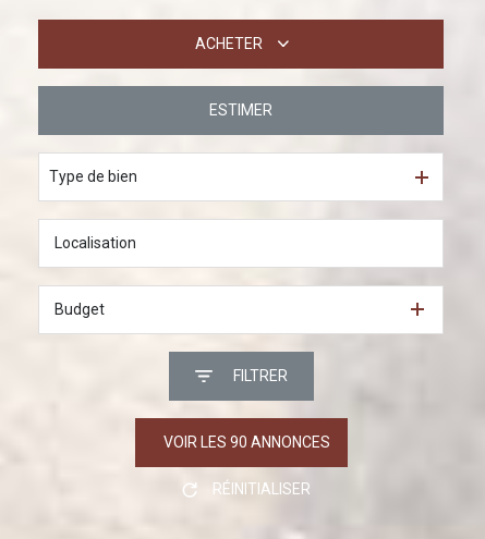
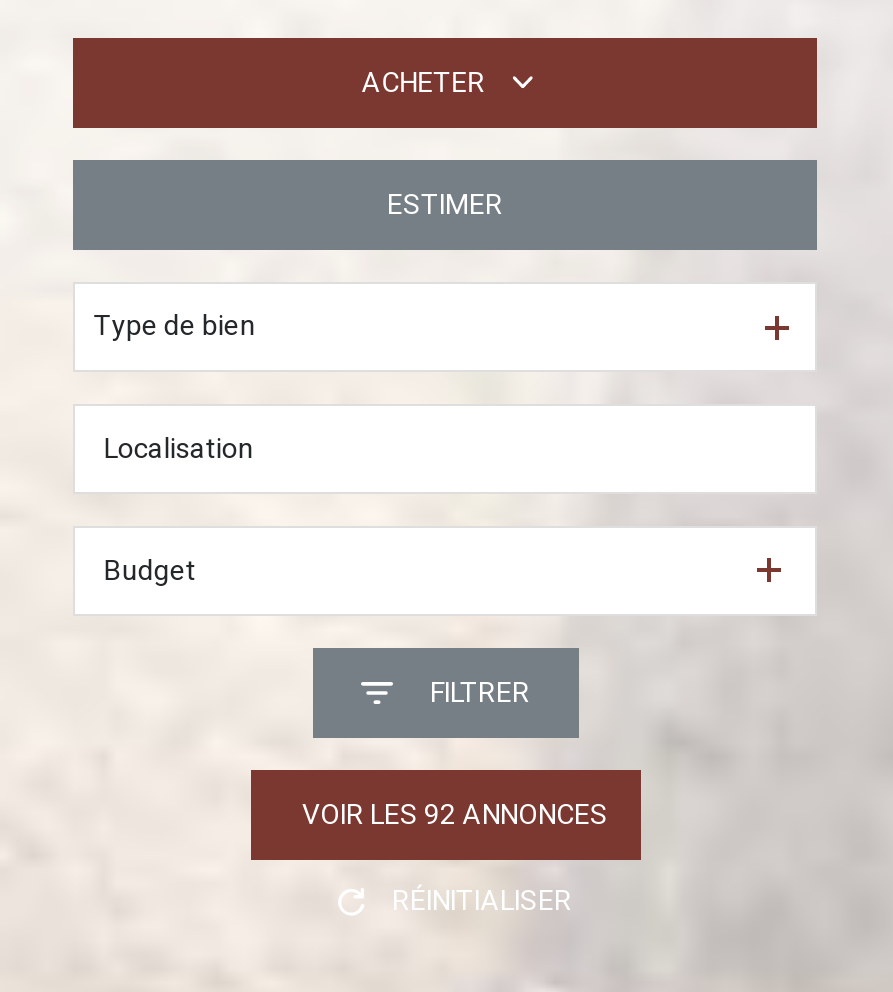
- VOIR LES 90 ANNONCES
+ VOIR LES 92 ANNONCES
